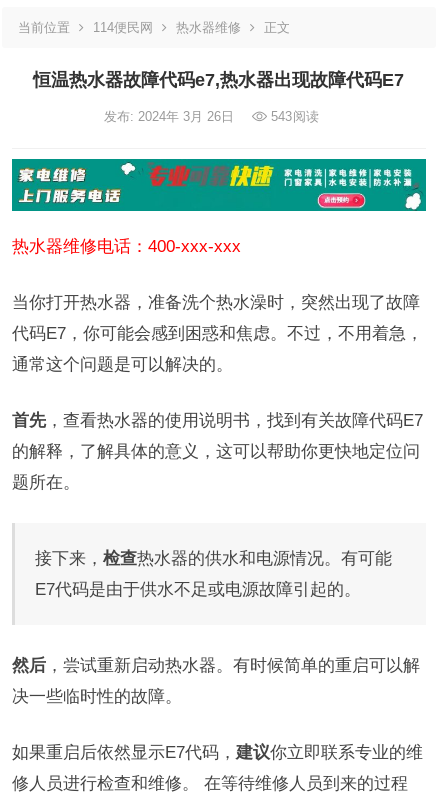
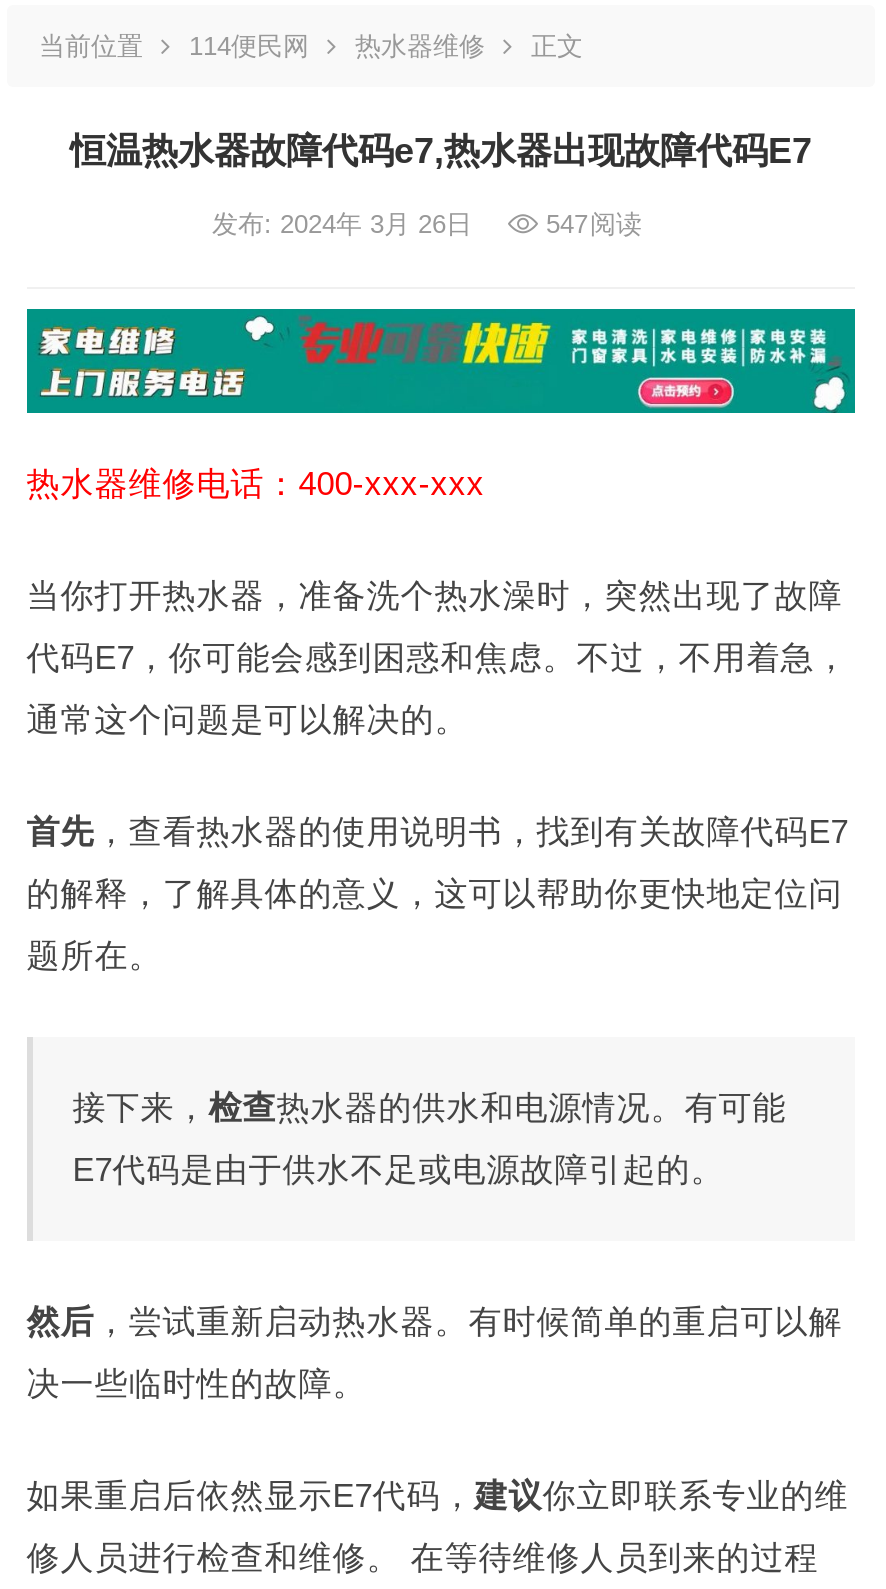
- 发布: 2024年 3月 26日 543阅读
+ 发布: 2024年 3月 26日 547阅读
